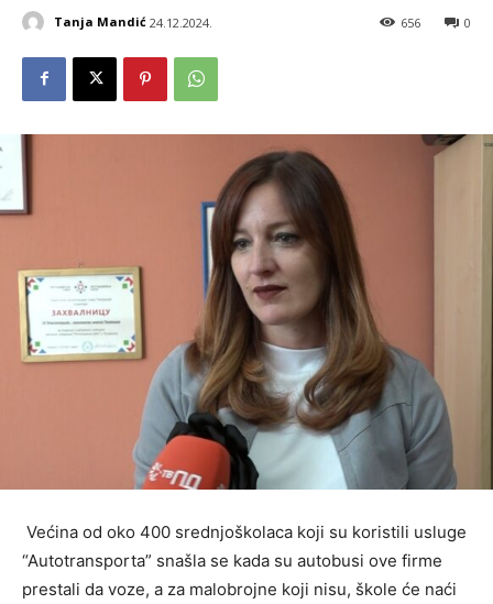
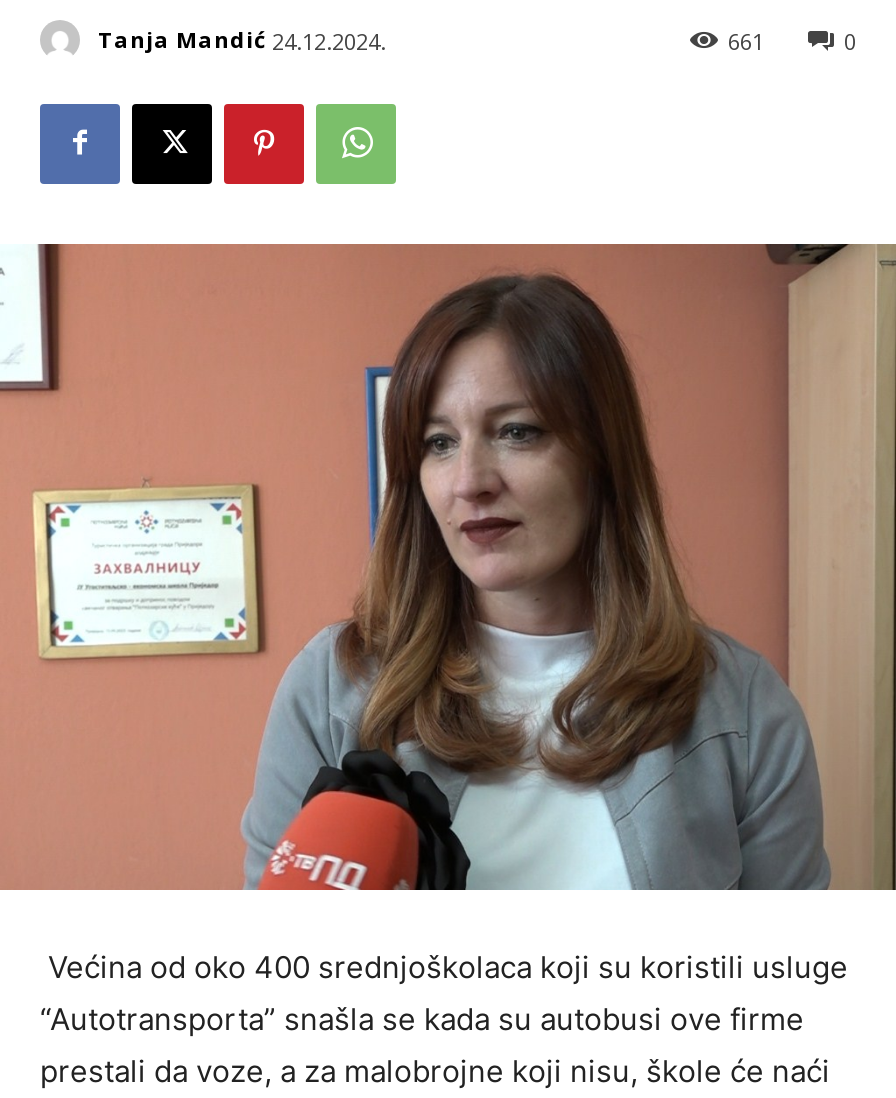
- 656
+ 661
